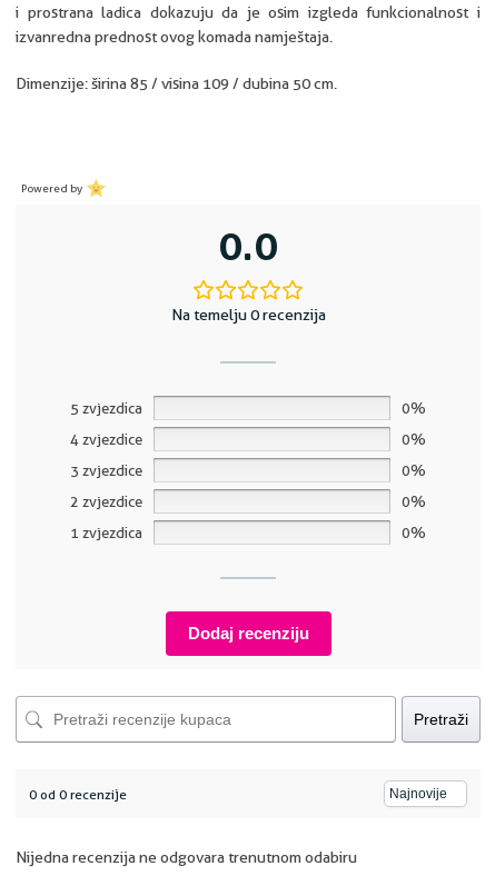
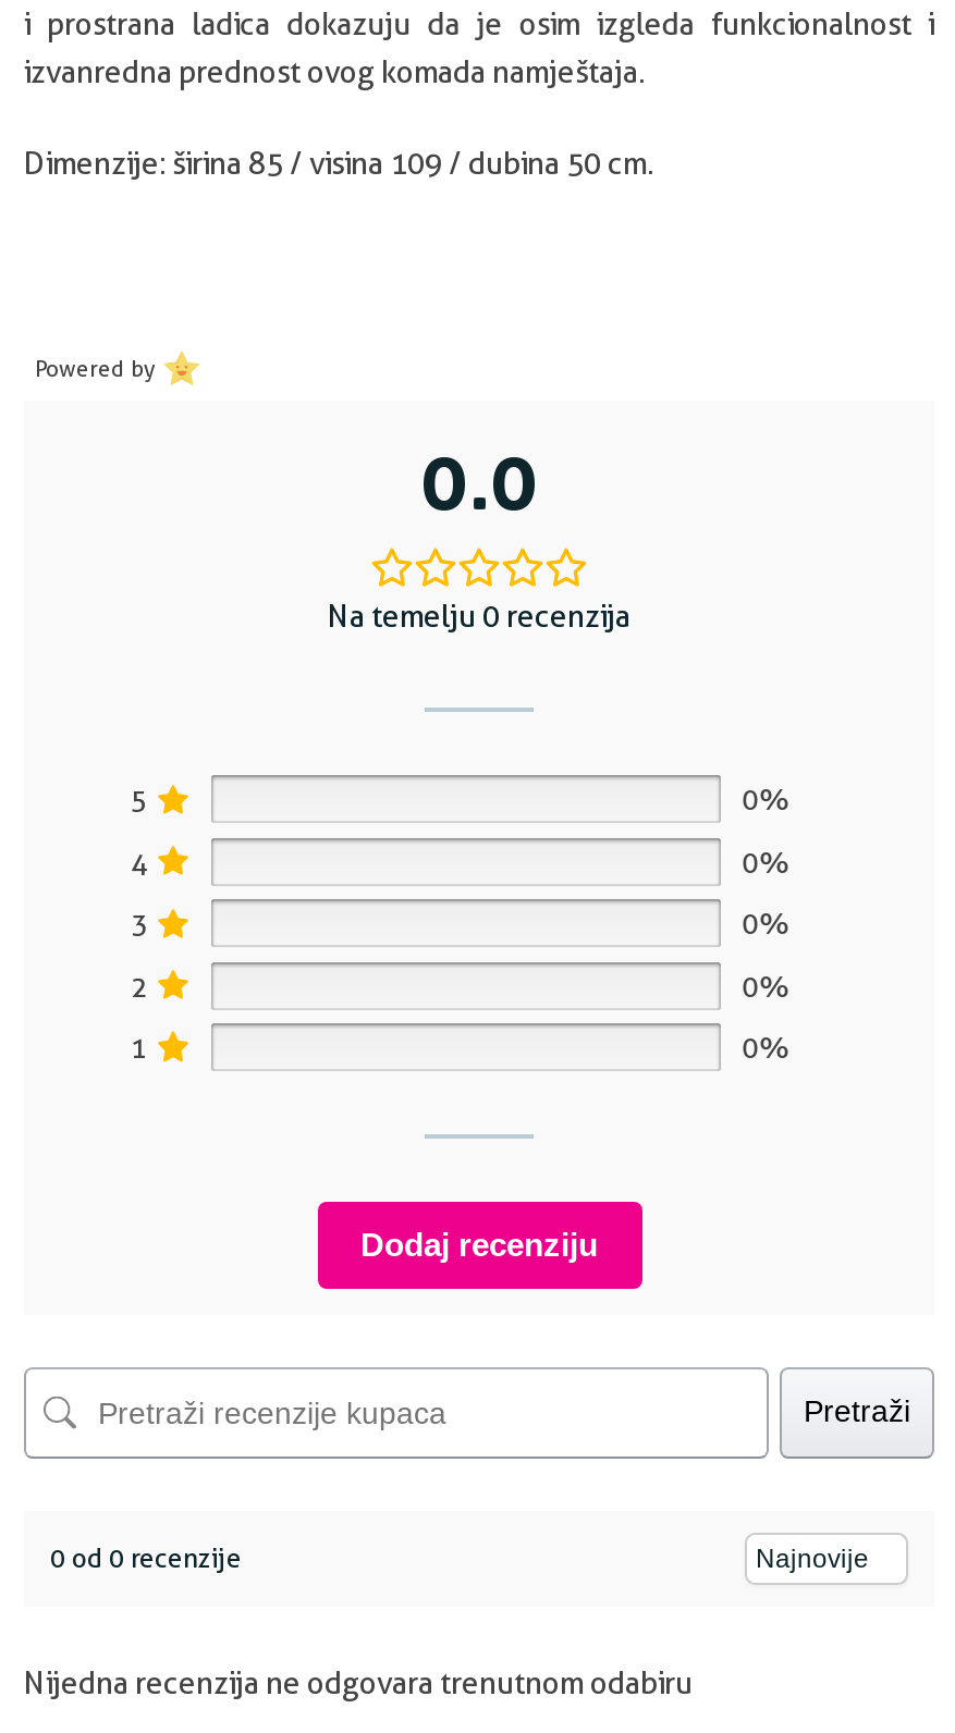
- 5 zvjezdica
+ 5

- 4 zvjezdice
+ 4

- 3 zvjezdice
+ 3

- 2 zvjezdice
+ 2

- 1 zvjezdica
+ 1
